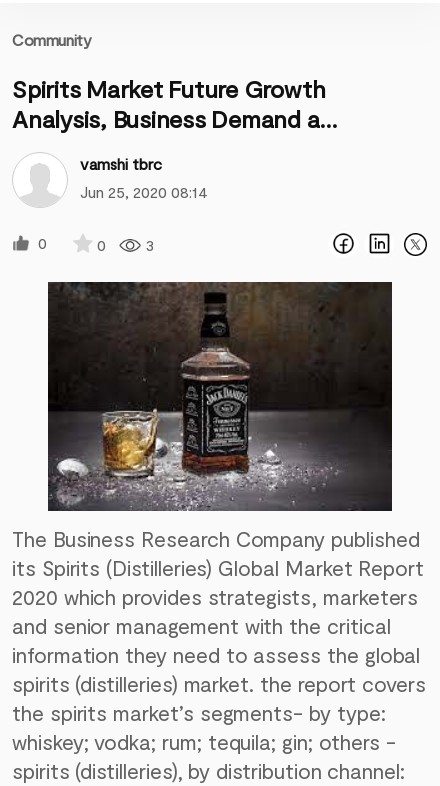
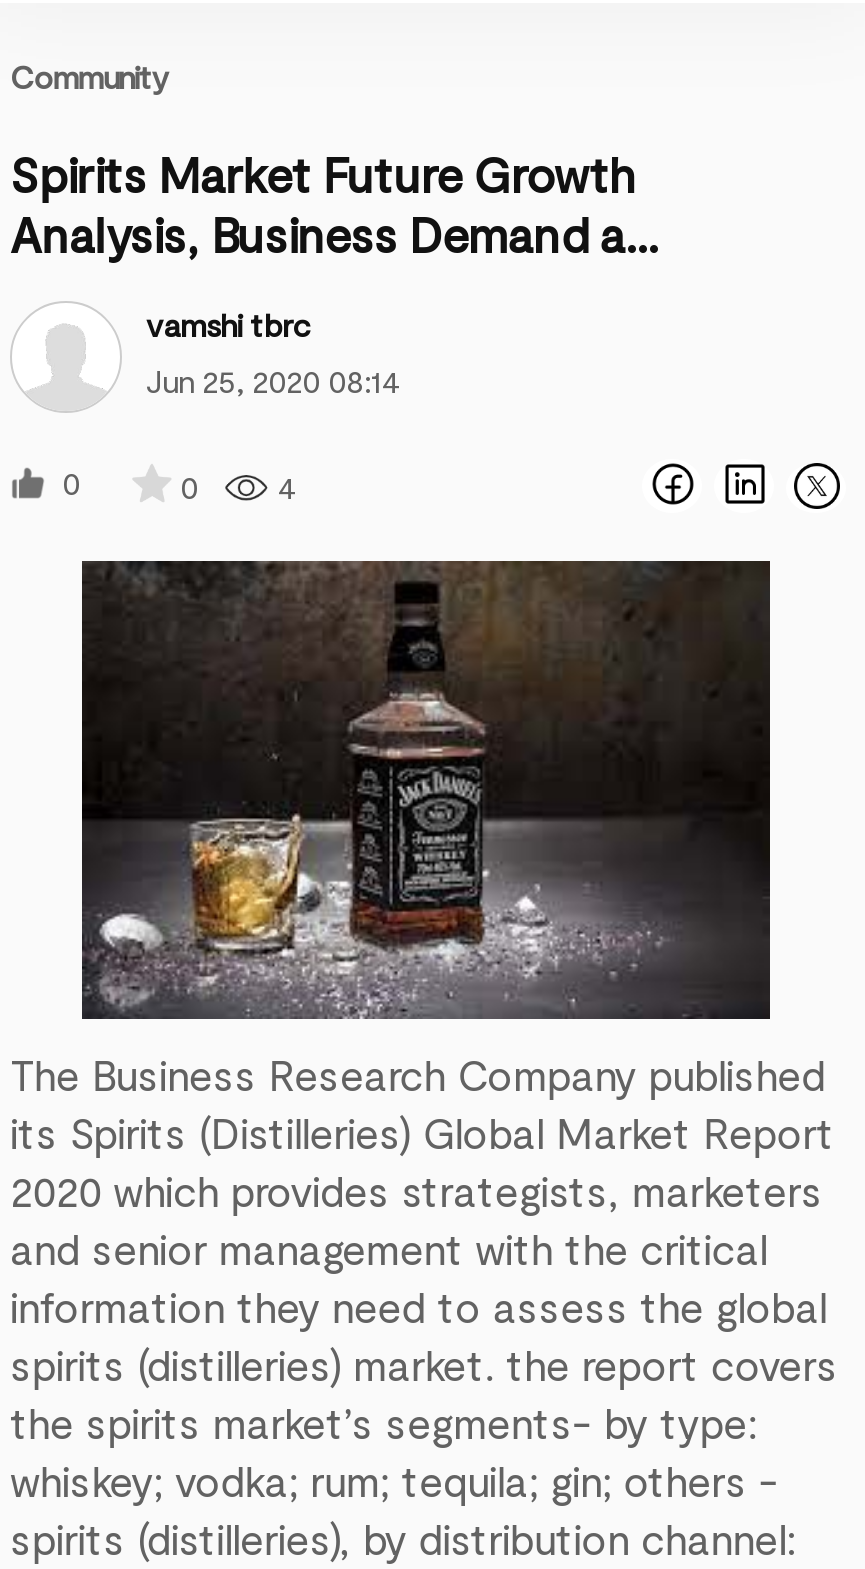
- 3
+ 4
